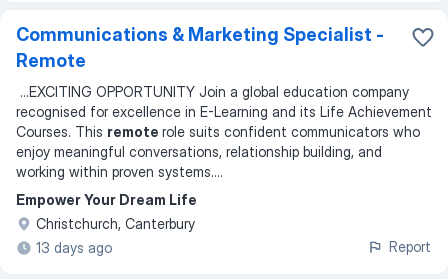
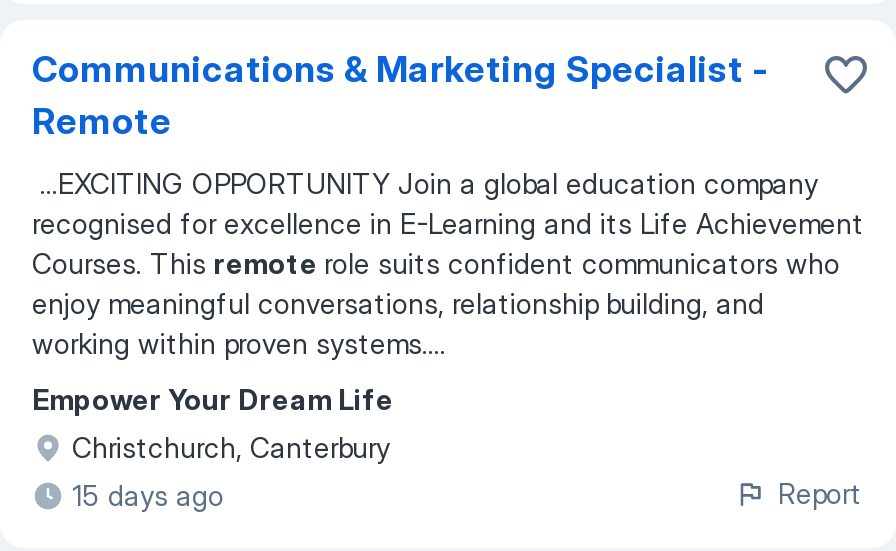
- 13 days ago
+ 15 days ago
